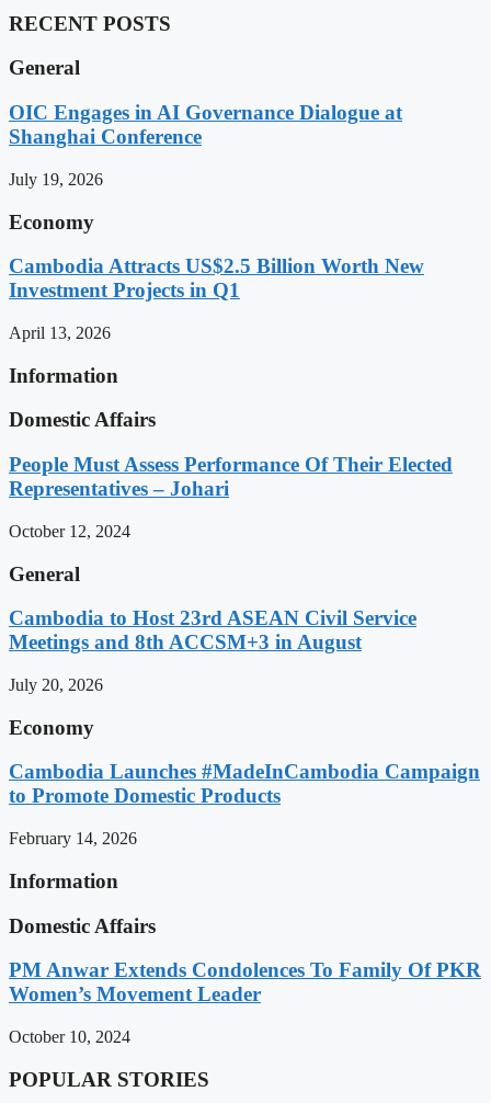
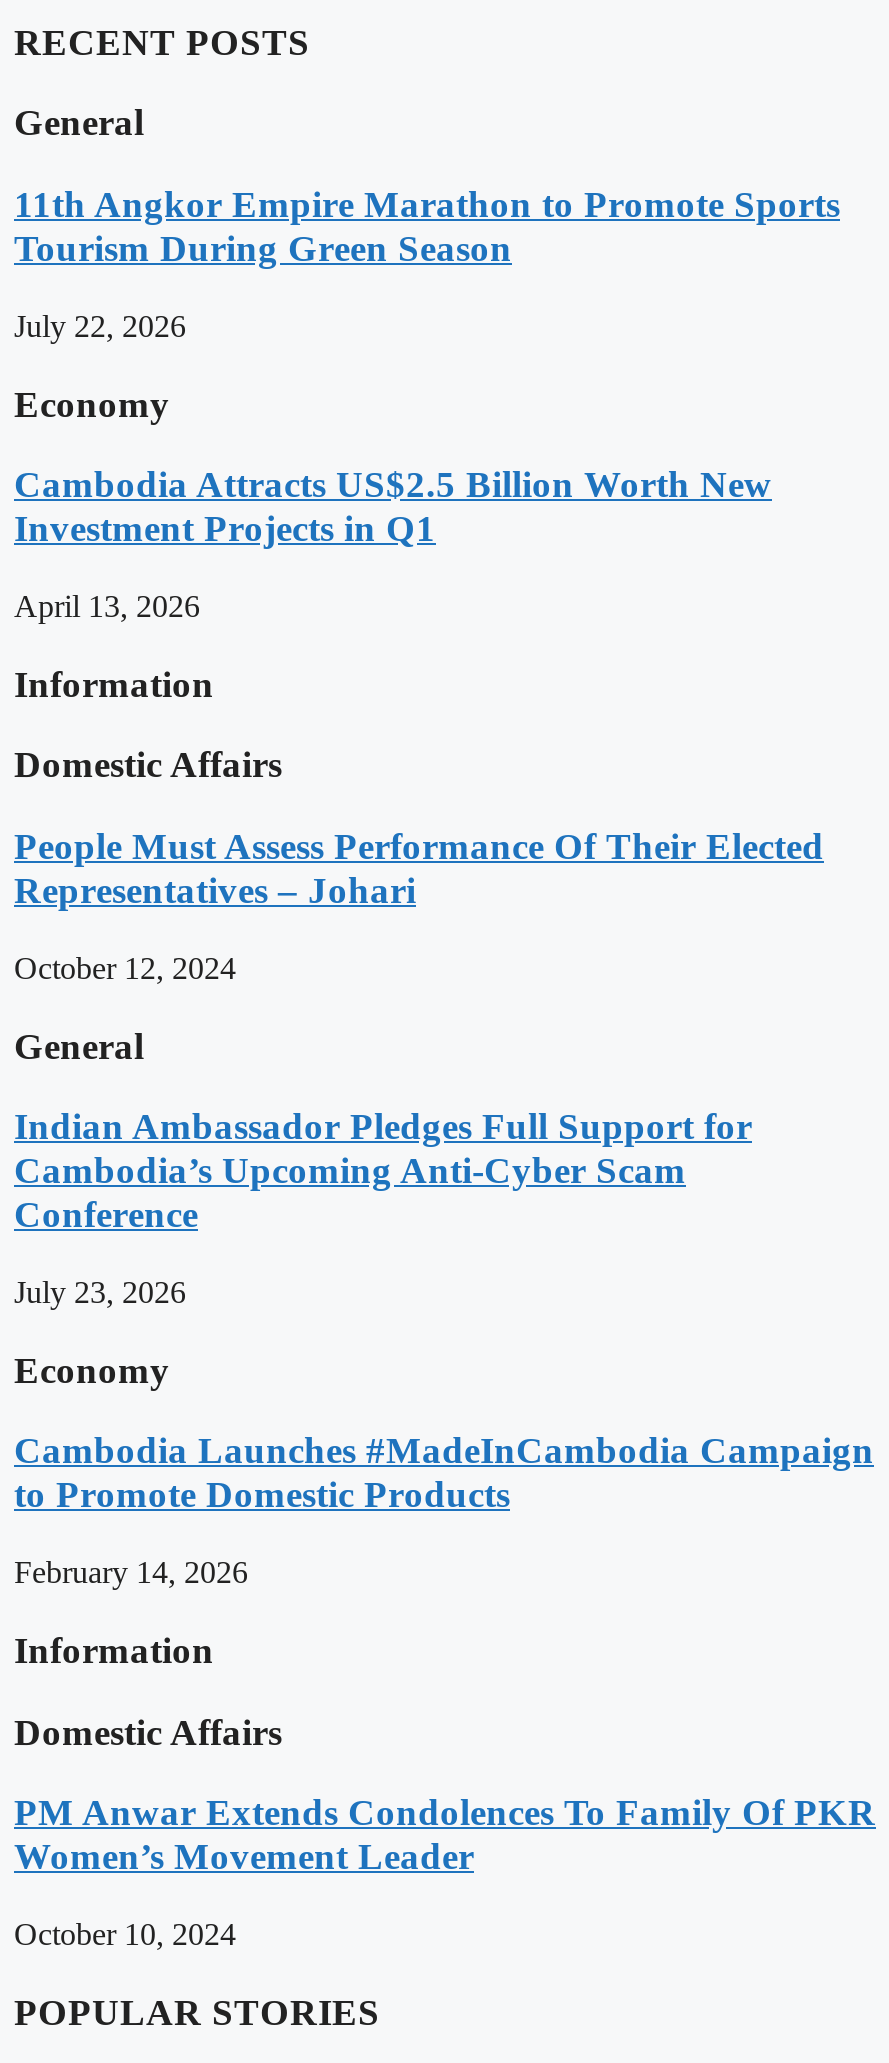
- OIC Engages in AI Governance Dialogue at
- Shanghai Conference
+ 11th Angkor Empire Marathon to Promote Sports
+ Tourism During Green Season

- July 19, 2026
+ July 22, 2026

- Cambodia to Host 23rd ASEAN Civil Service
- Meetings and 8th ACCSM+3 in August
+ Indian Ambassador Pledges Full Support for
+ Cambodia’s Upcoming Anti-Cyber Scam
+ Conference

- July 20, 2026
+ July 23, 2026
